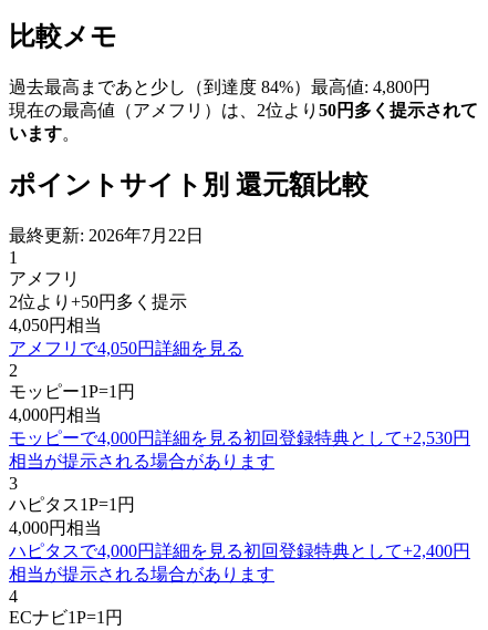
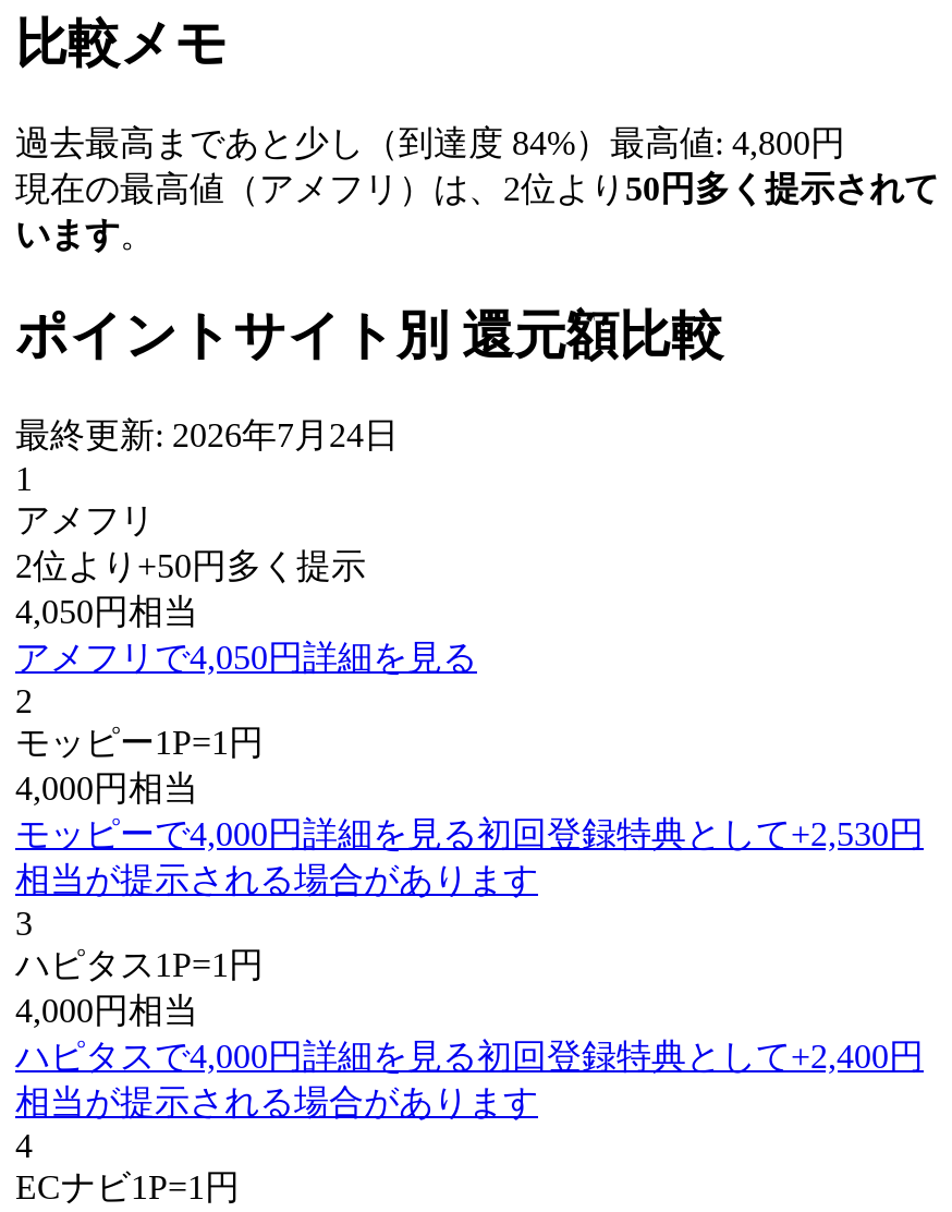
- 最終更新: 2026年7月22日
+ 最終更新: 2026年7月24日
